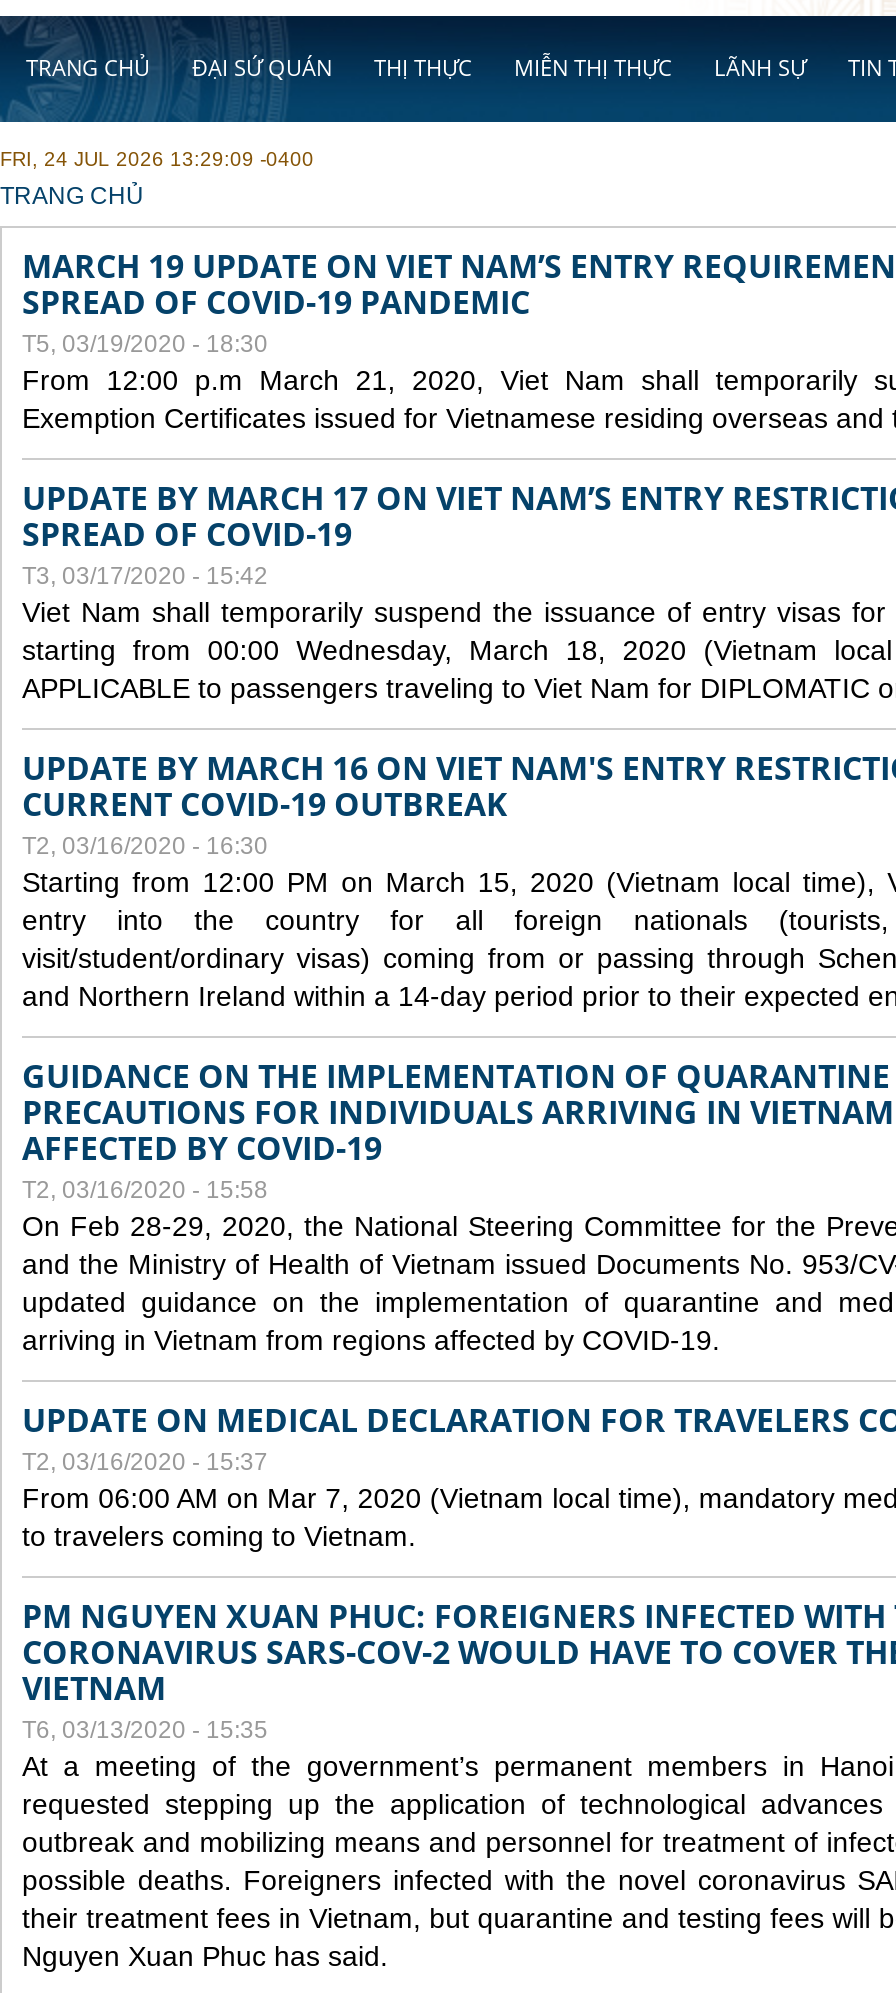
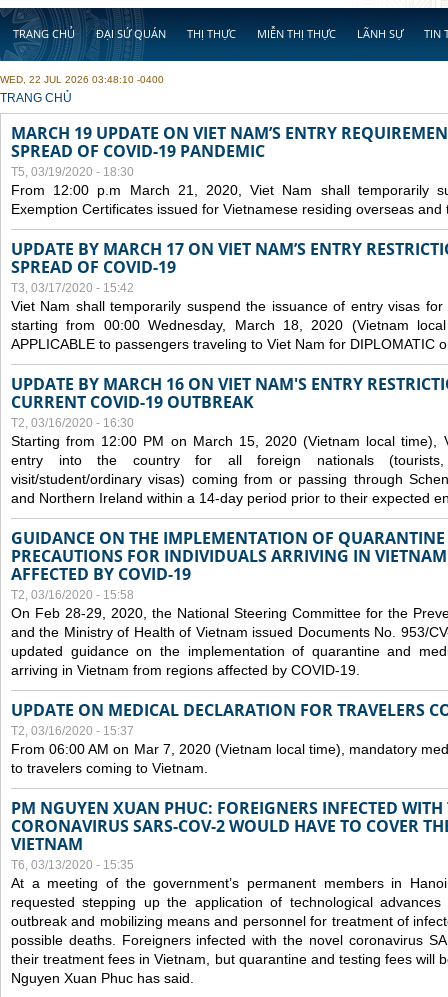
- FRI, 24 JUL 2026 13:29:09 -0400
+ WED, 22 JUL 2026 03:48:10 -0400
